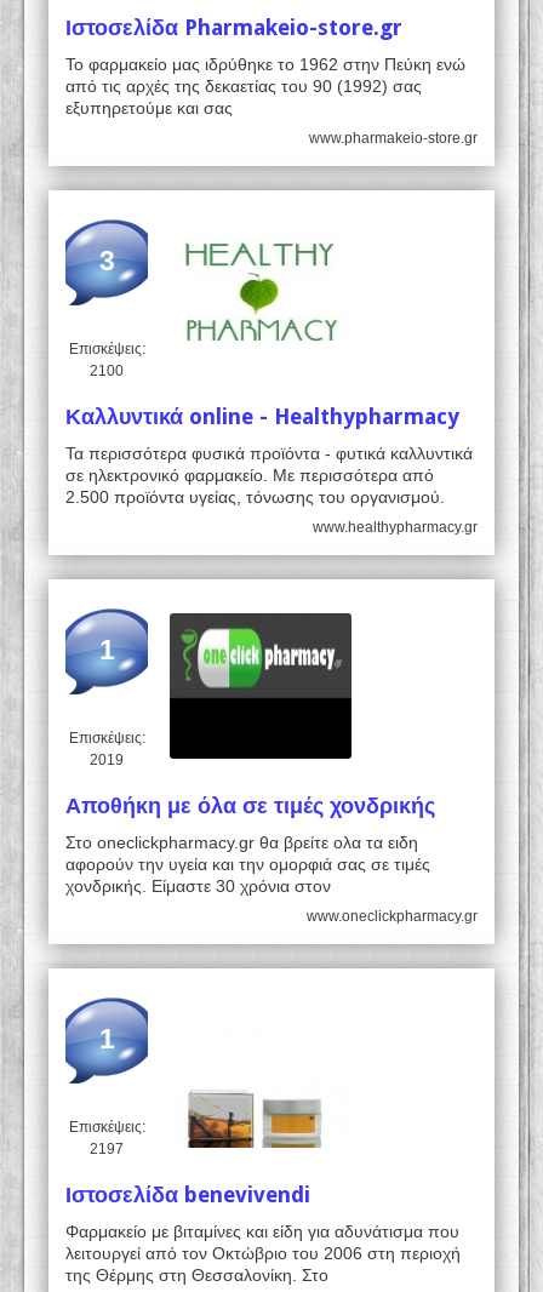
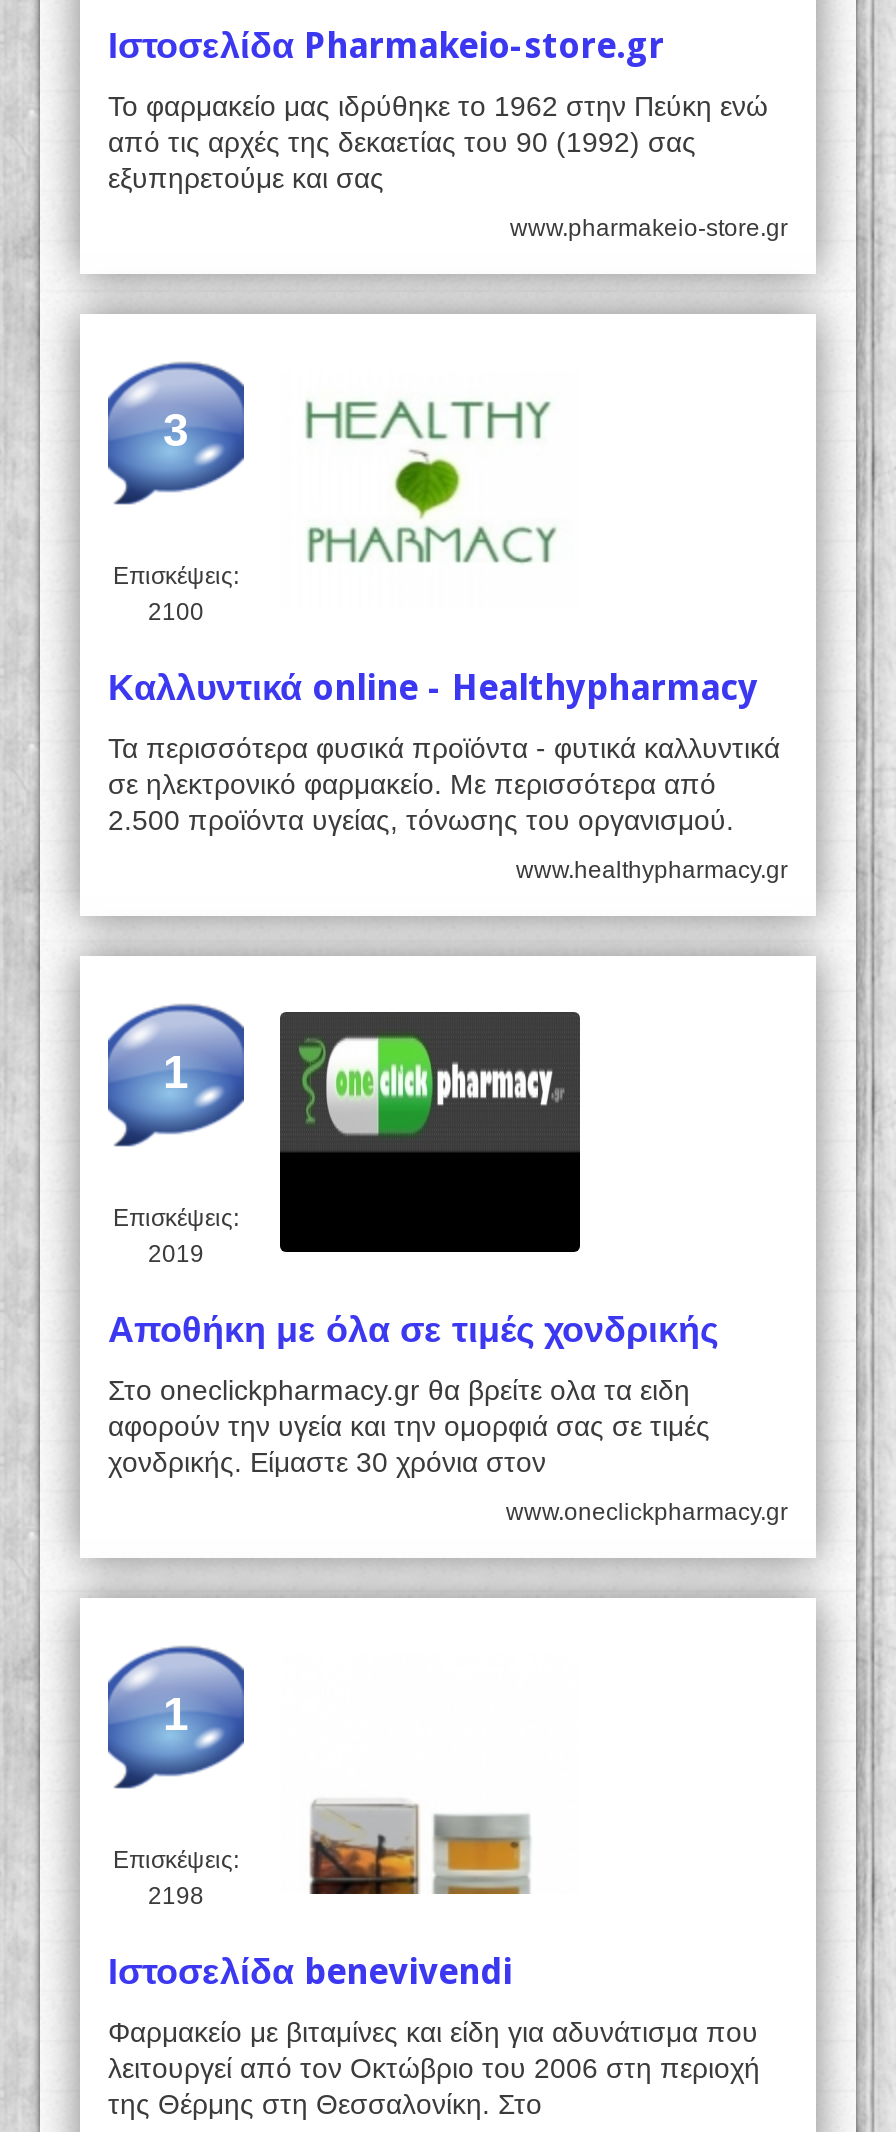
- 2197
+ 2198
